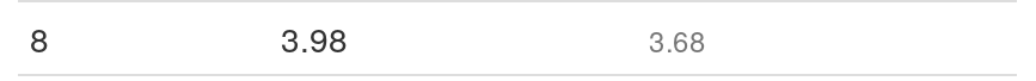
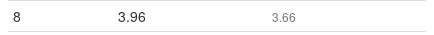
- 3.98
+ 3.96

- 3.68
+ 3.66
